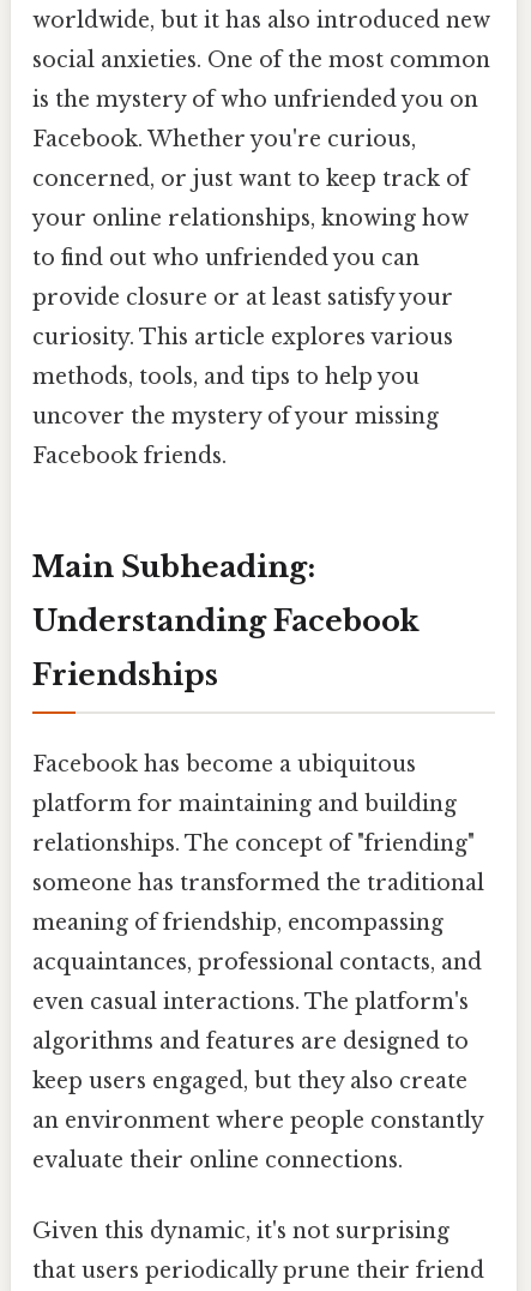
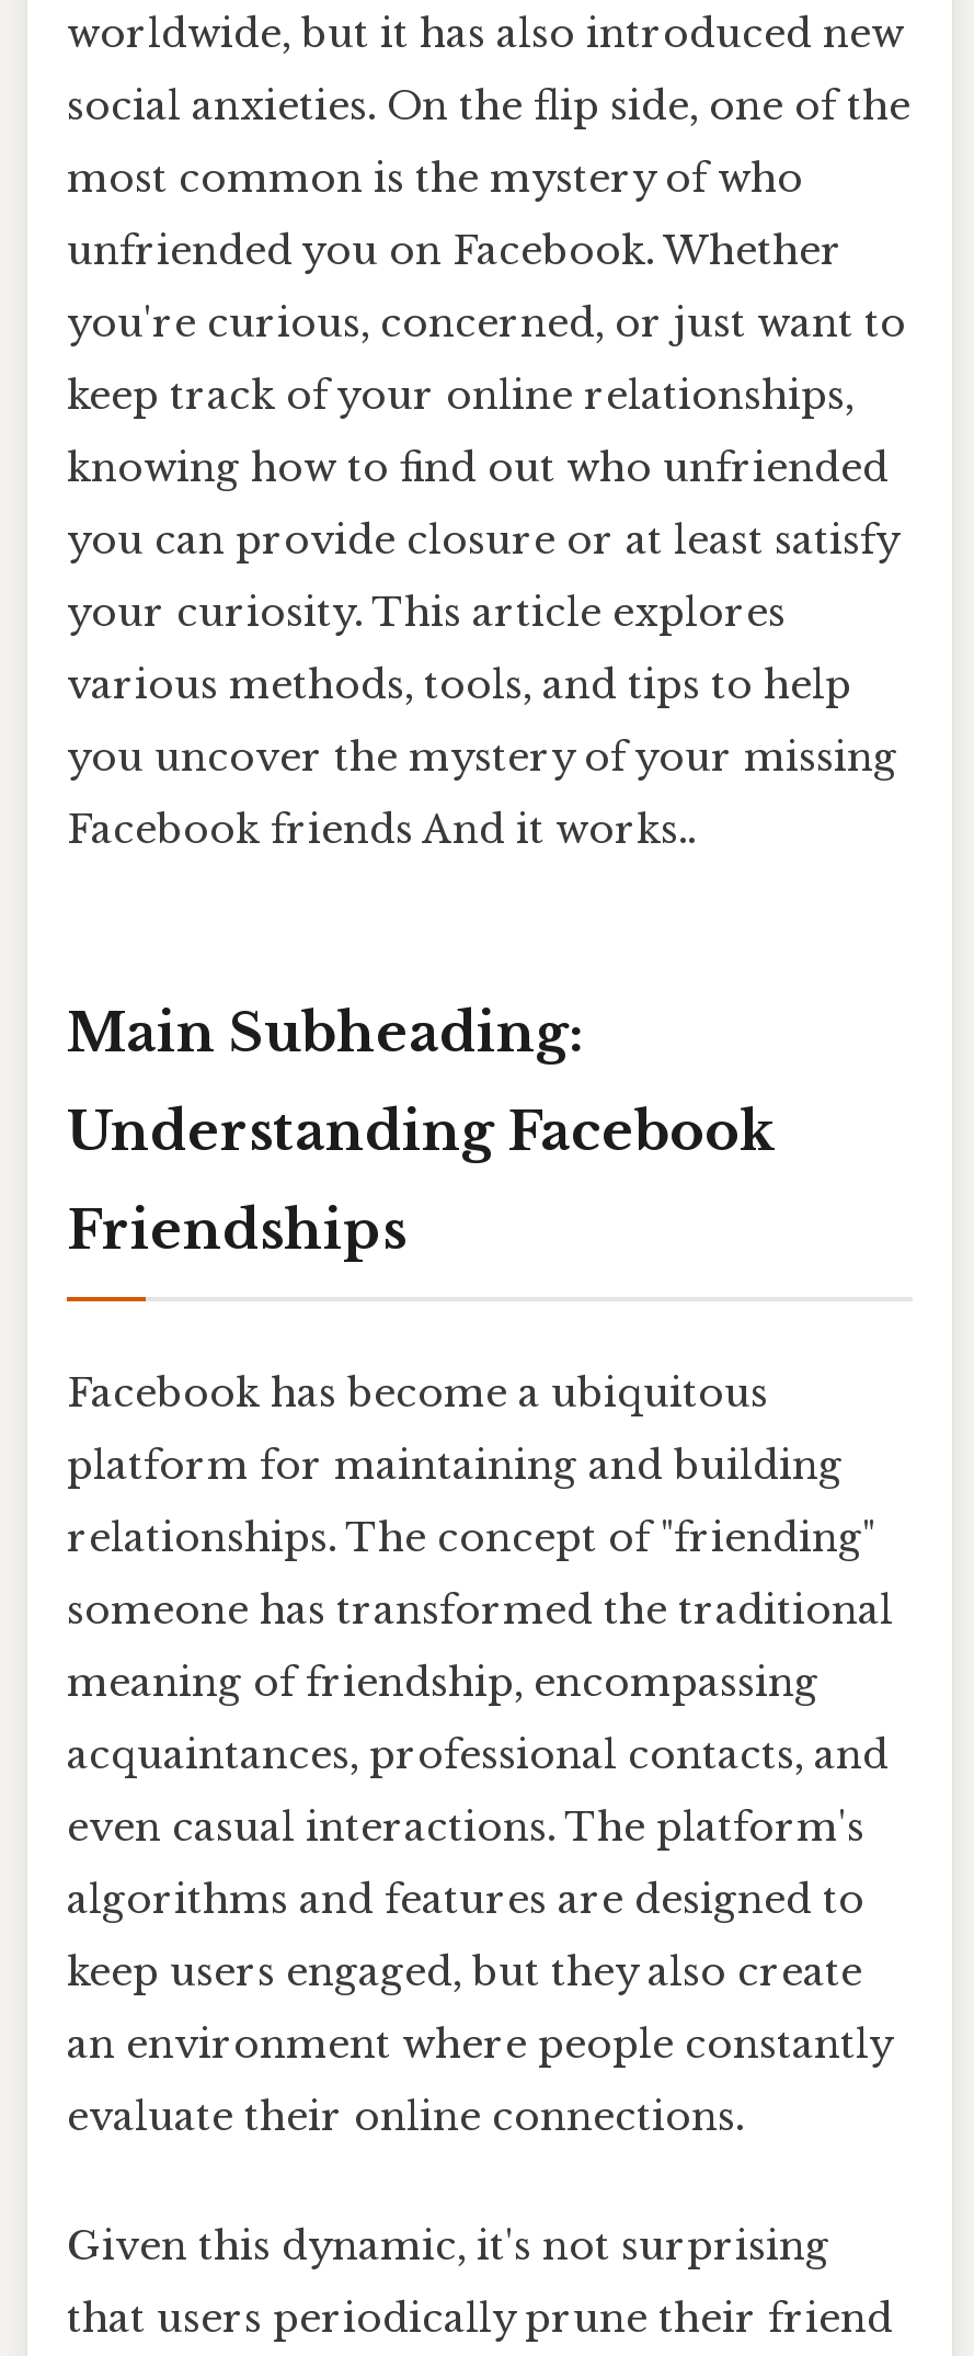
- social anxieties. One of the most common
+ social anxieties. On the flip side, one of the

- is the mystery of who unfriended you on
+ most common is the mystery of who

- Facebook. Whether you're curious,
+ unfriended you on Facebook. Whether

- concerned, or just want to keep track of
+ you're curious, concerned, or just want to

- your online relationships, knowing how
+ keep track of your online relationships,

- to find out who unfriended you can
+ knowing how to find out who unfriended

- provide closure or at least satisfy your
+ you can provide closure or at least satisfy

- curiosity. This article explores various
+ your curiosity. This article explores

- methods, tools, and tips to help you
+ various methods, tools, and tips to help

- uncover the mystery of your missing
+ you uncover the mystery of your missing

- Facebook friends.
+ Facebook friends And it works..
